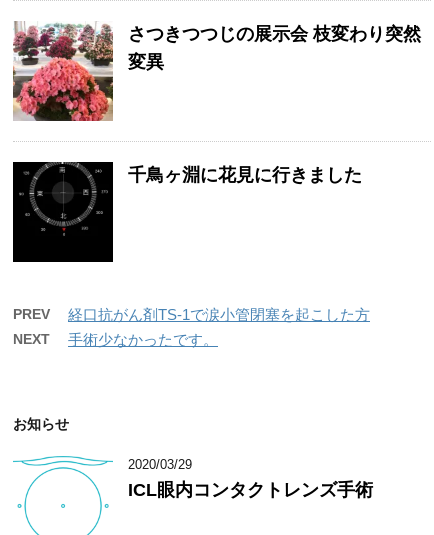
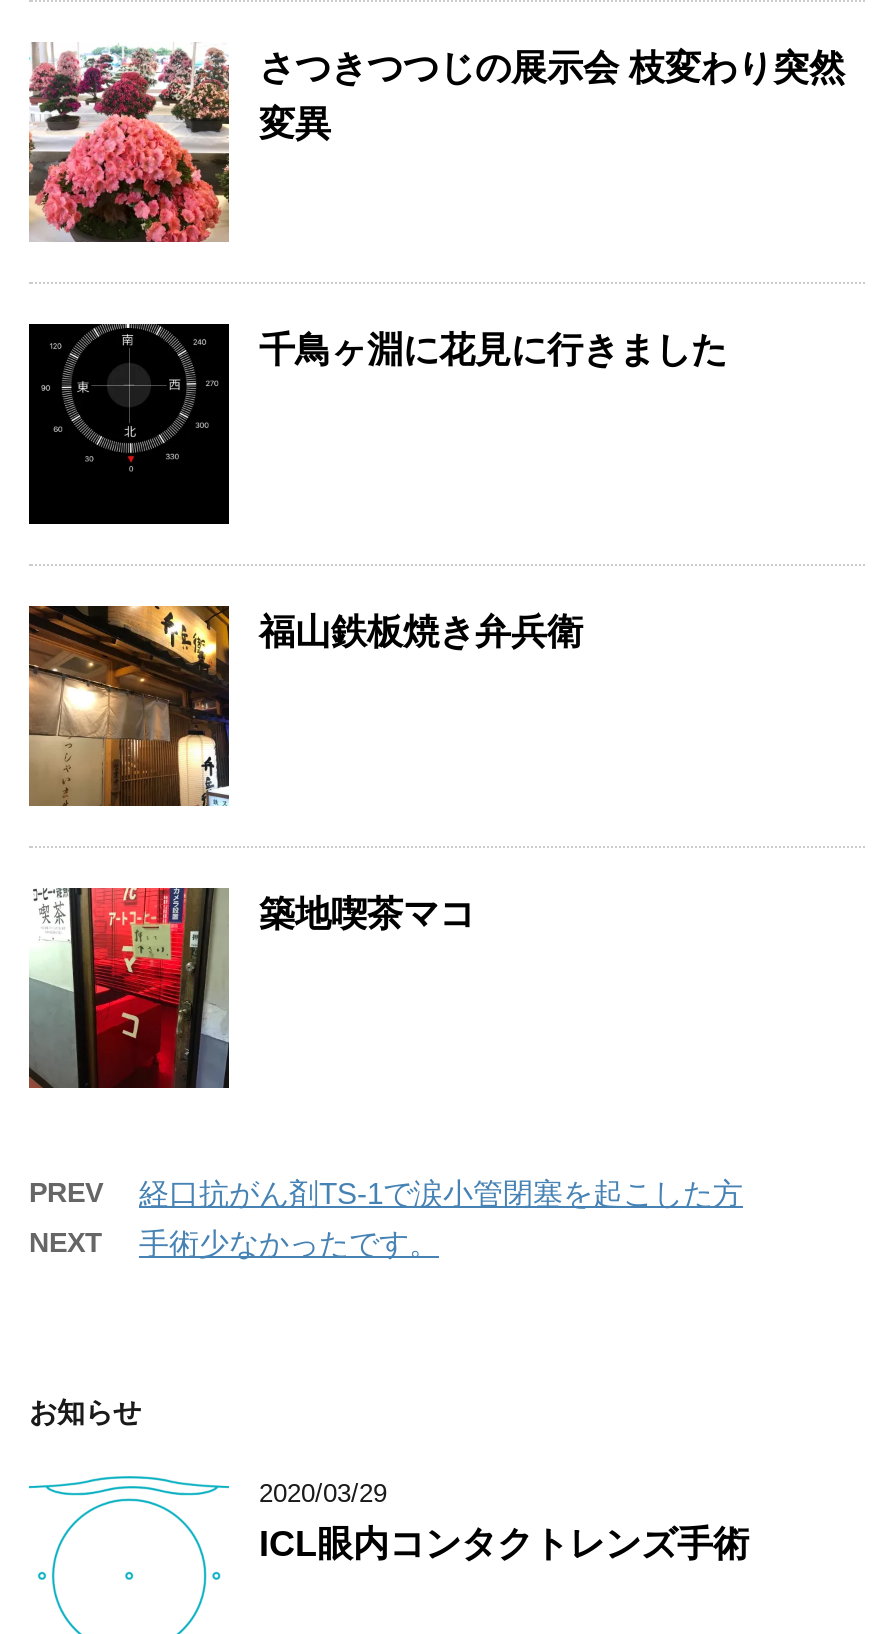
+ [image]
+ 福山鉄板焼き弁兵衛

+ [image]
+ 築地喫茶マコ
